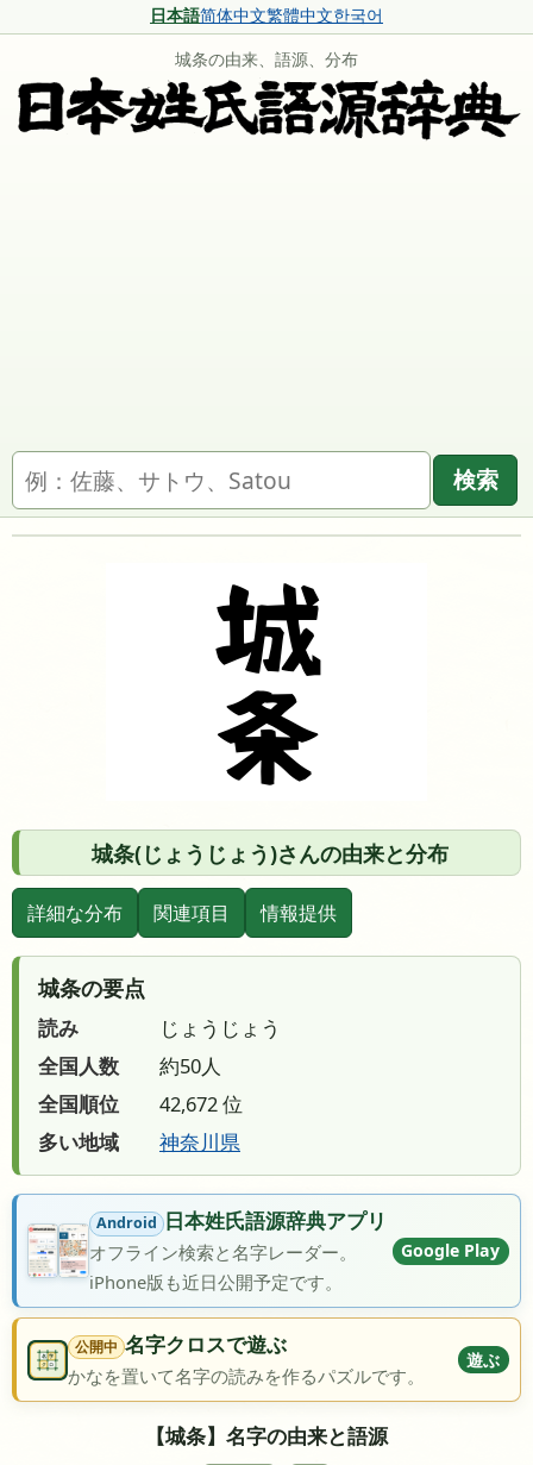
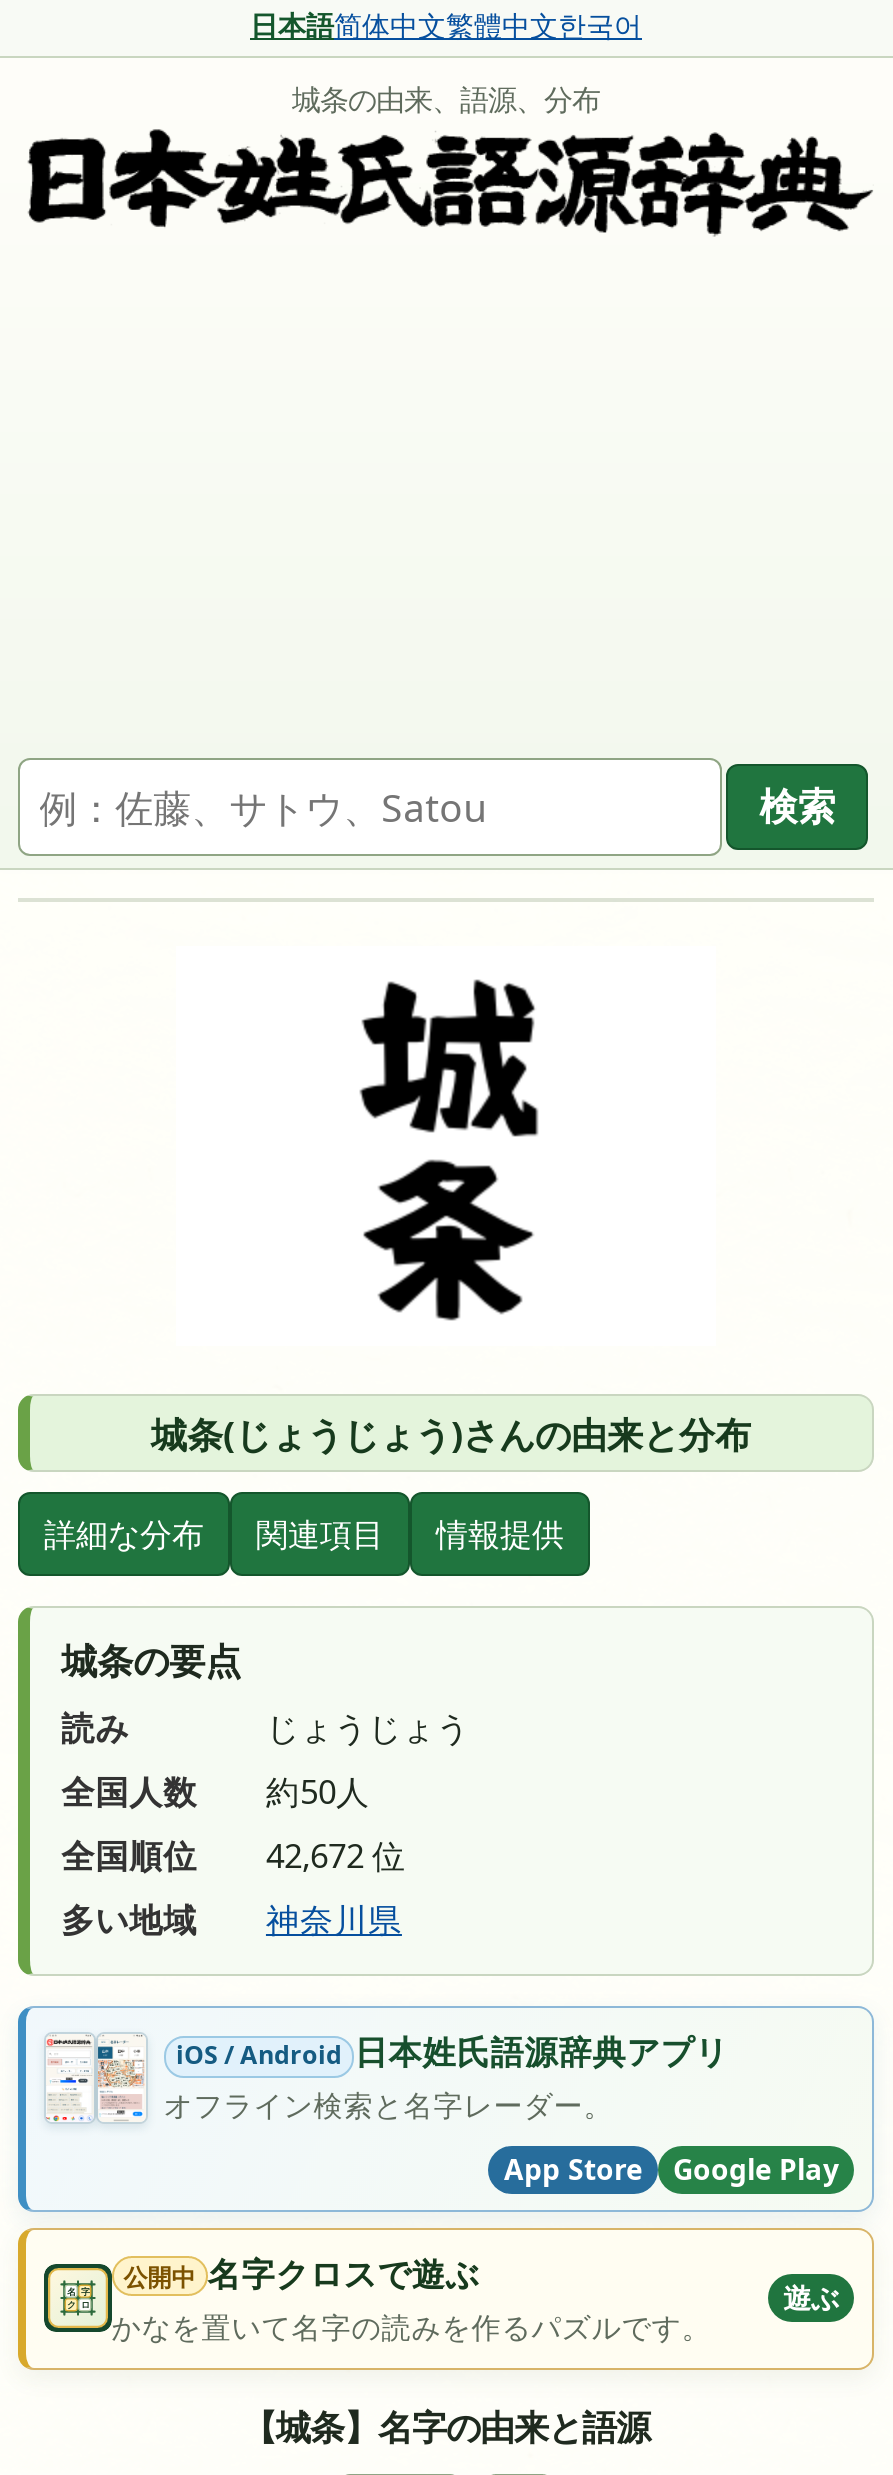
- [image]
- Android 日本姓氏語源辞典アプリ
+ [image]
+ iOS / Android 日本姓氏語源辞典アプリ

moved down: Google Play

- iPhone版も近日公開予定です。
+ App Store
